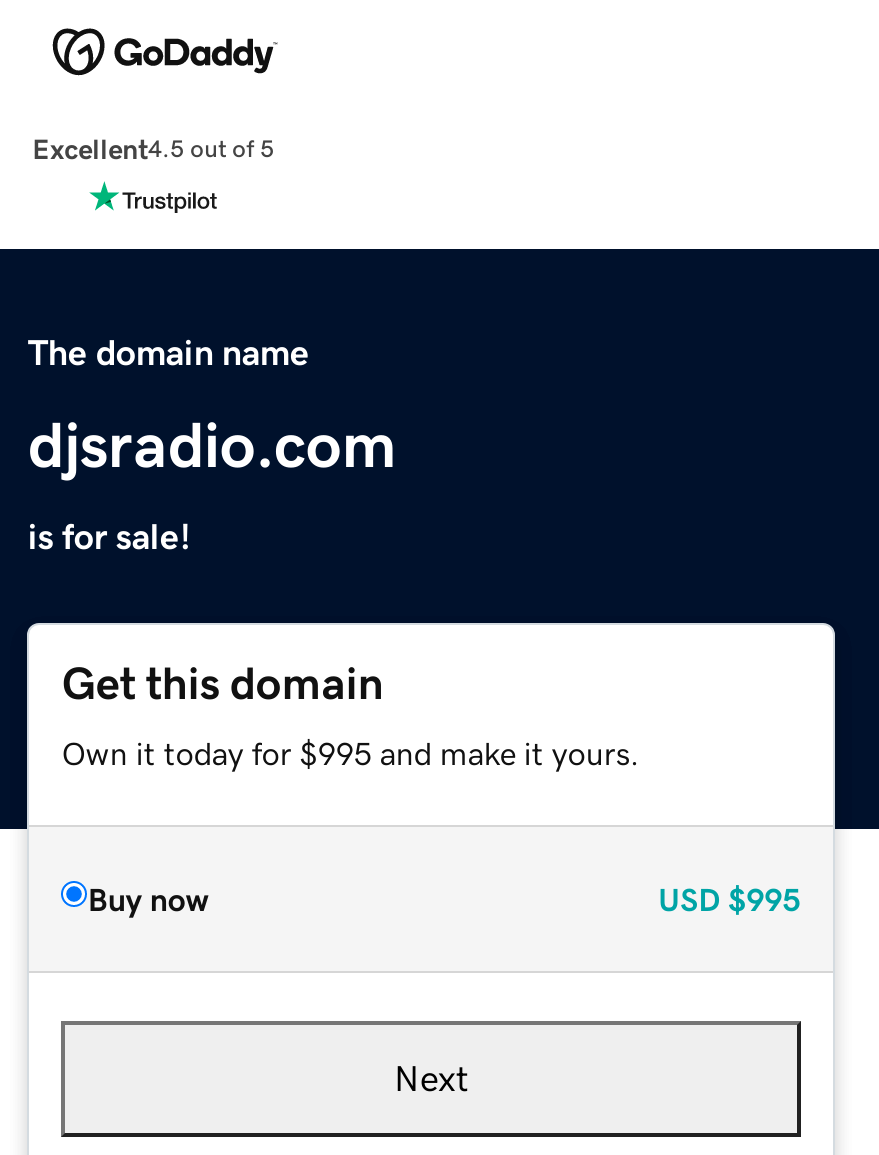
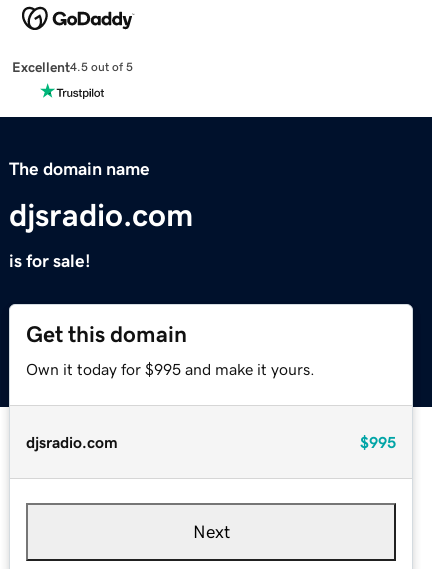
- Buy now
- USD $995
+ djsradio.com
+ $995
